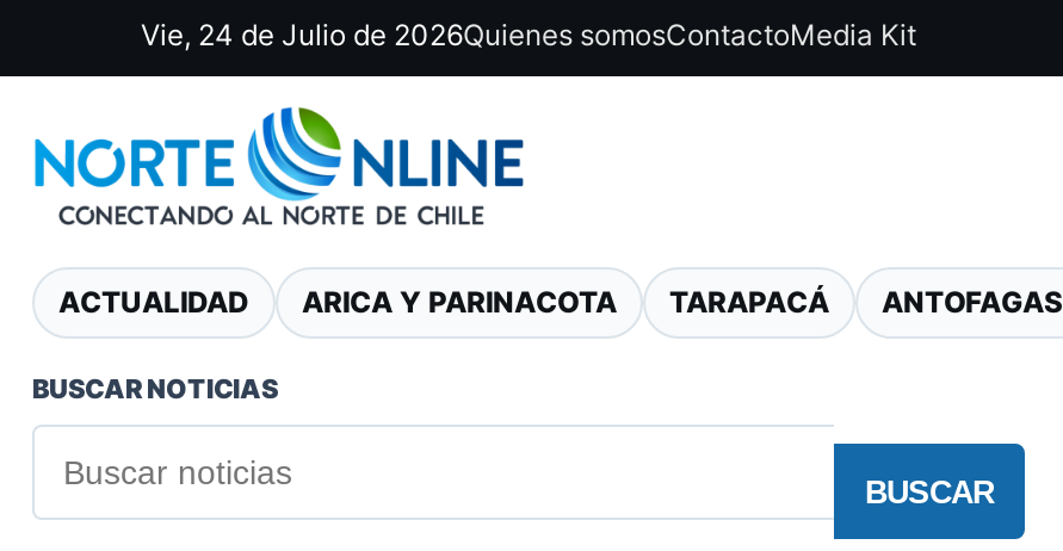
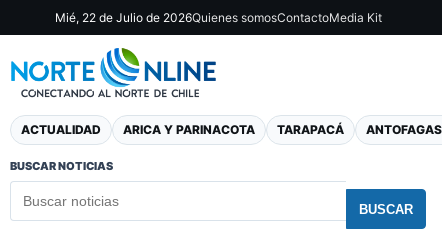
- Vie, 24 de Julio de 2026Quienes somosContactoMedia Kit
+ Mié, 22 de Julio de 2026Quienes somosContactoMedia Kit
